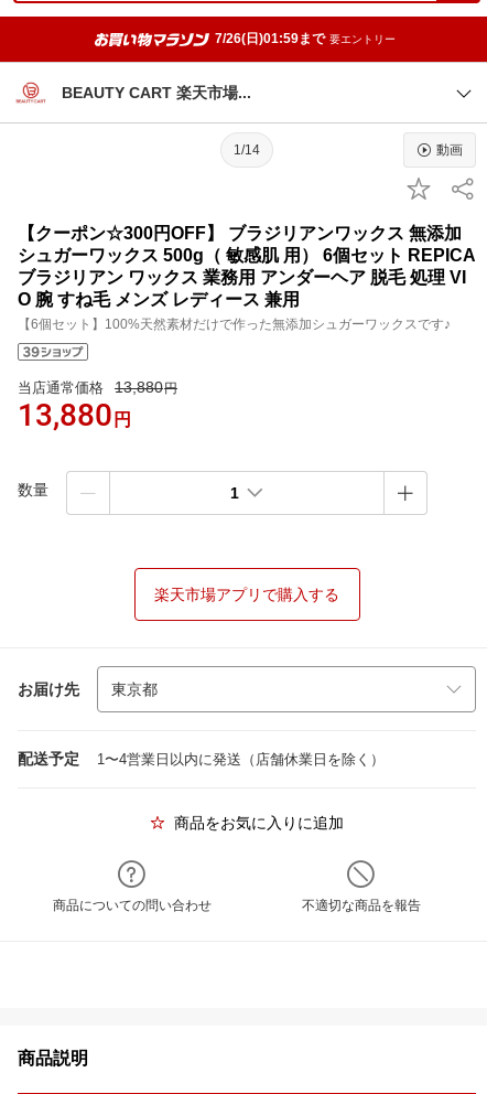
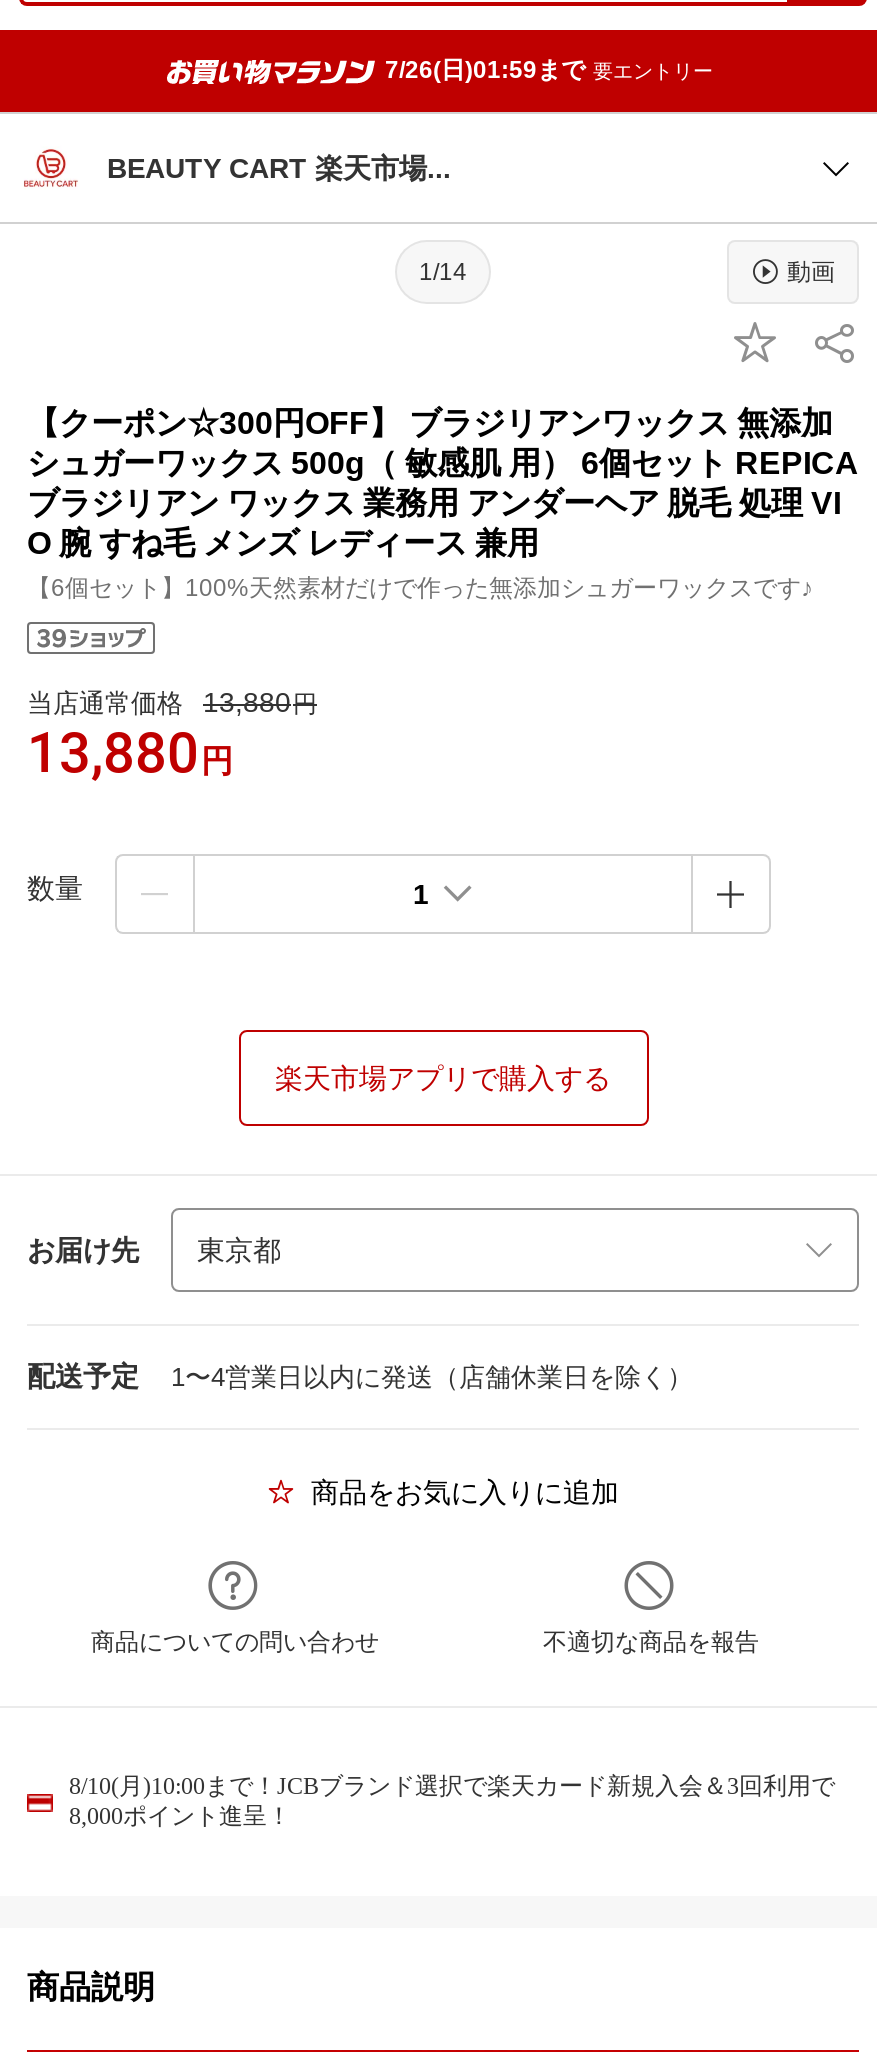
+ 8/10(月)10:00まで！JCBブランド選択で楽天カード新規入会＆3回利用で
+ 8,000ポイント進呈！
